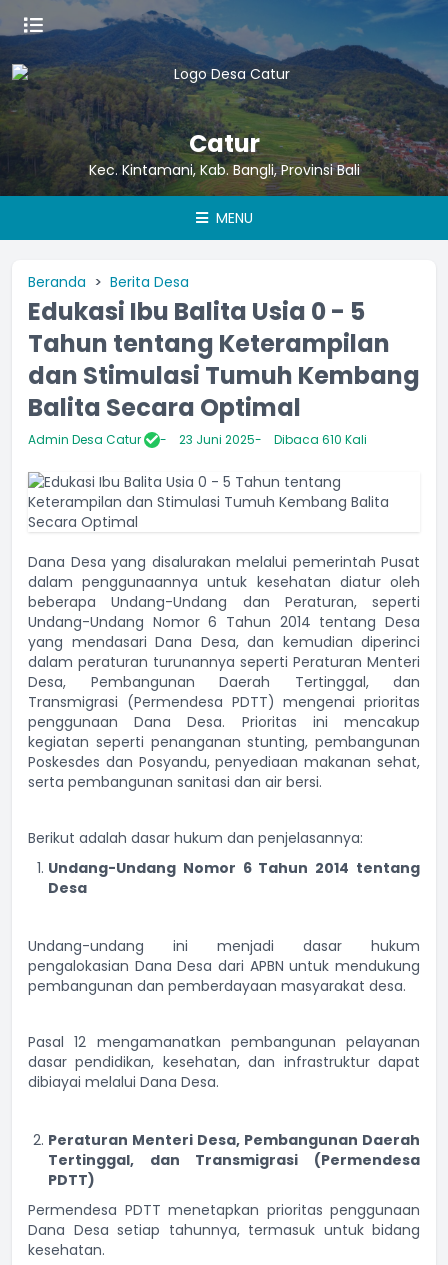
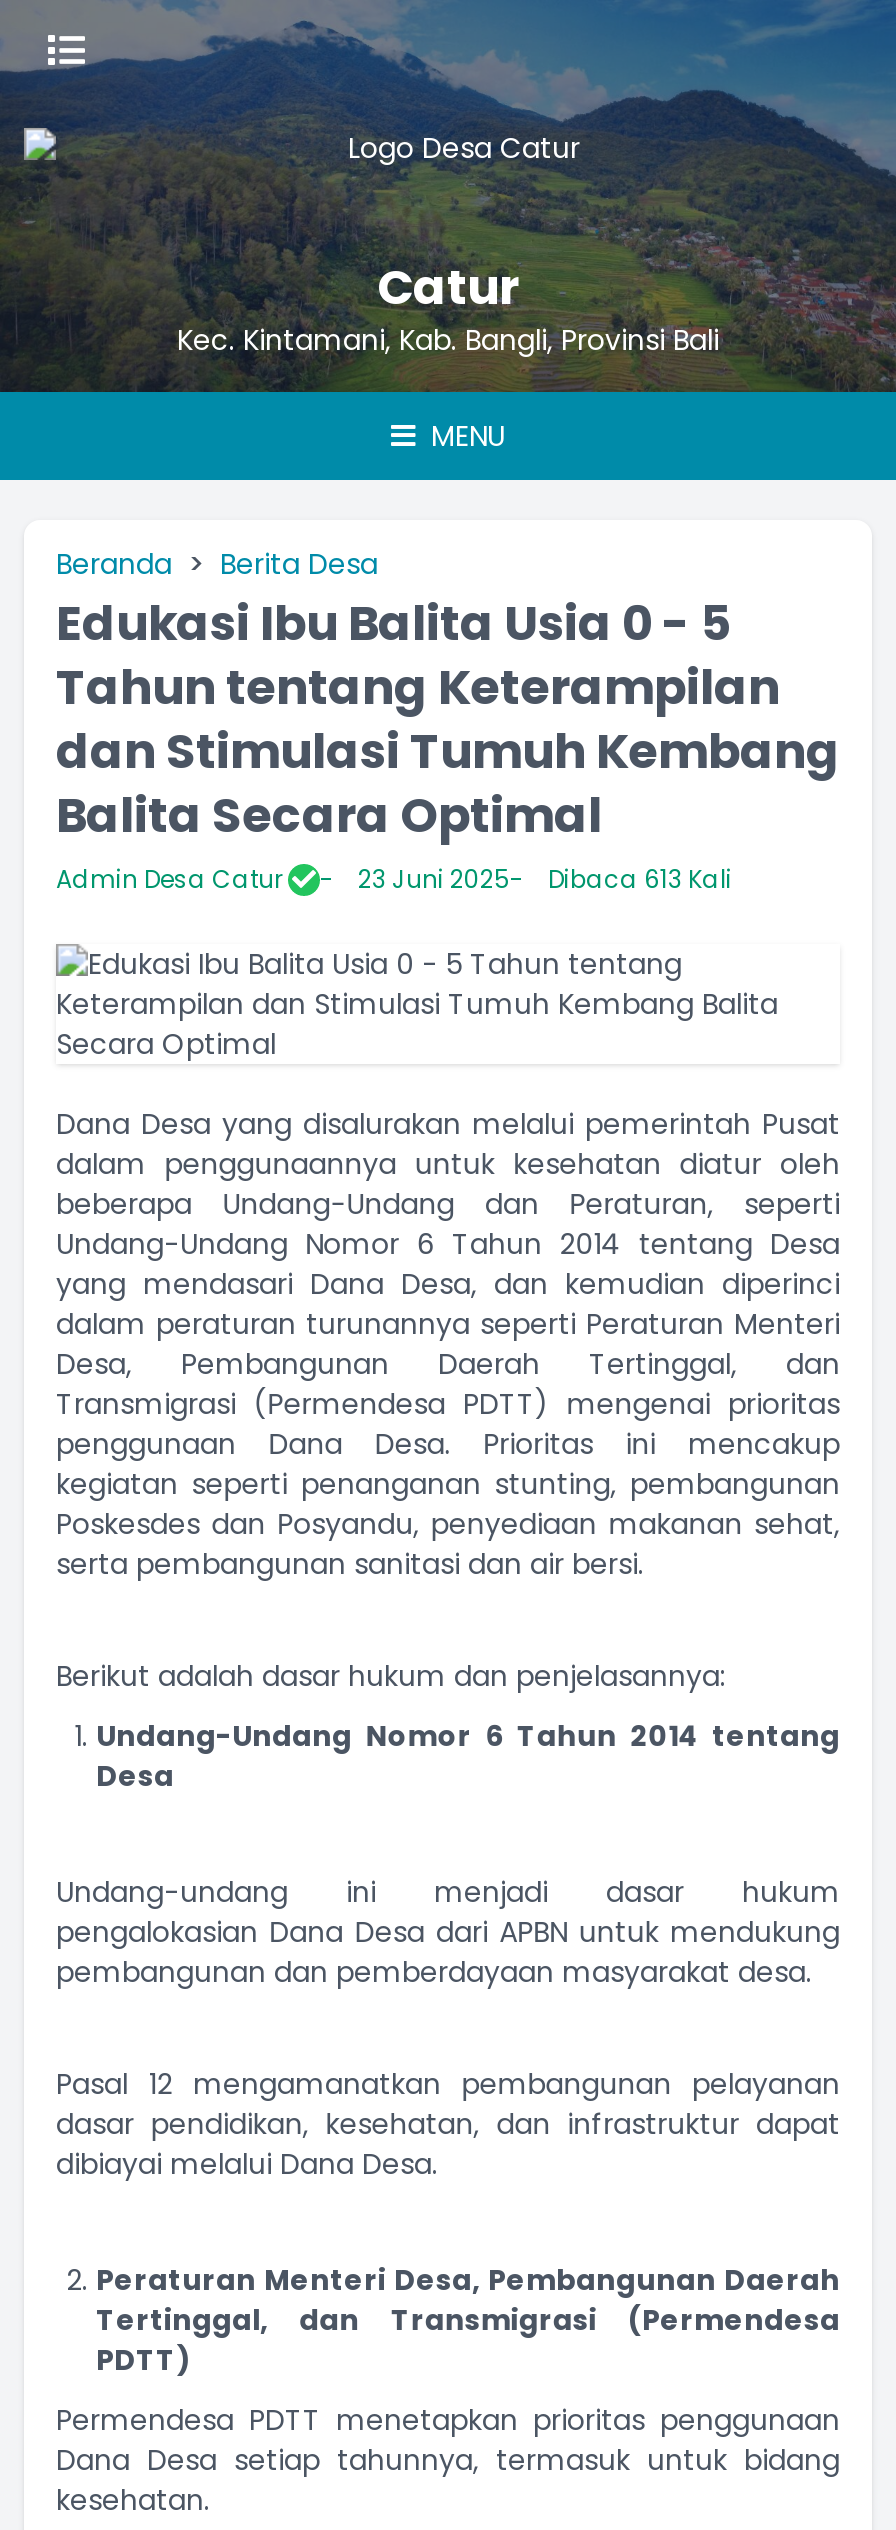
- 23 Juni 2025 Dibaca 610 Kali
+ 23 Juni 2025 Dibaca 613 Kali
